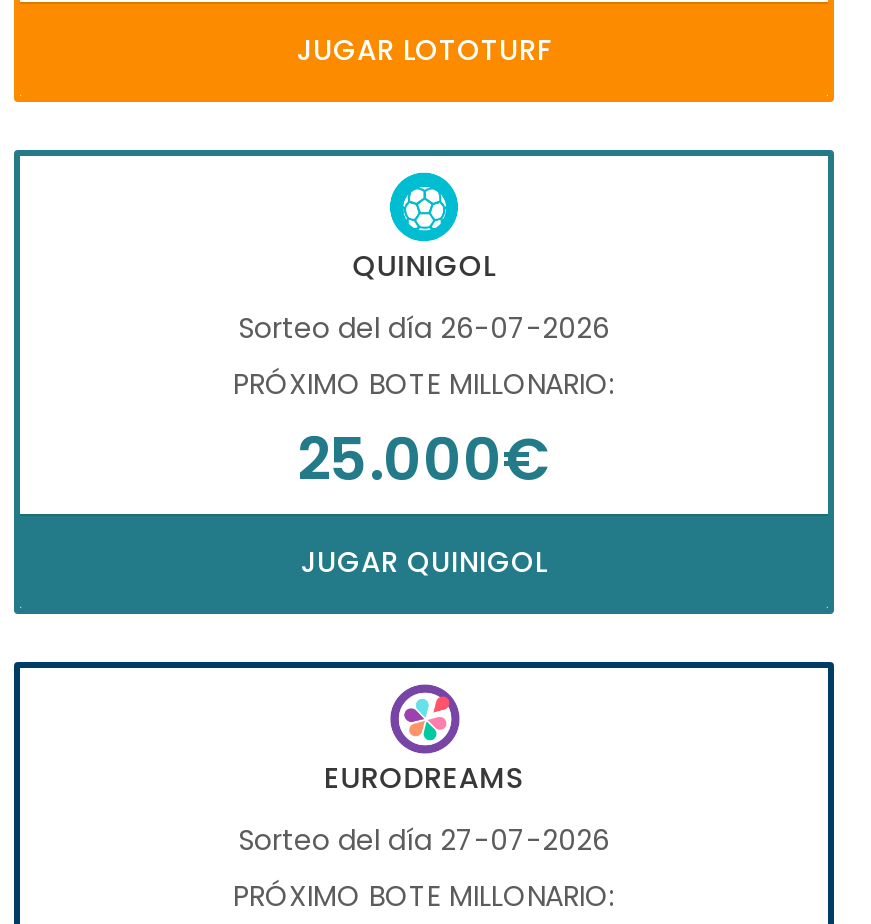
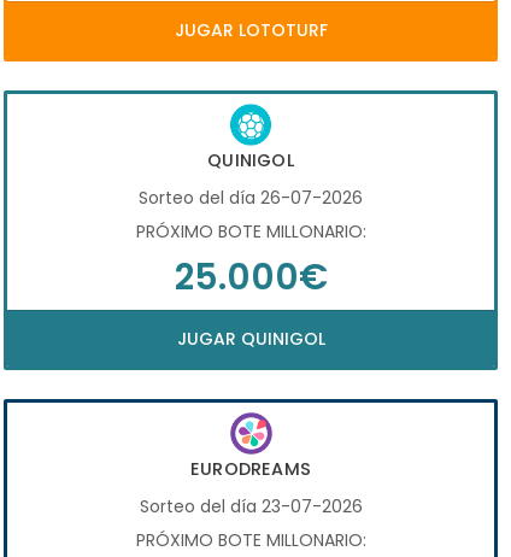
- Sorteo del día 27-07-2026
+ Sorteo del día 23-07-2026
